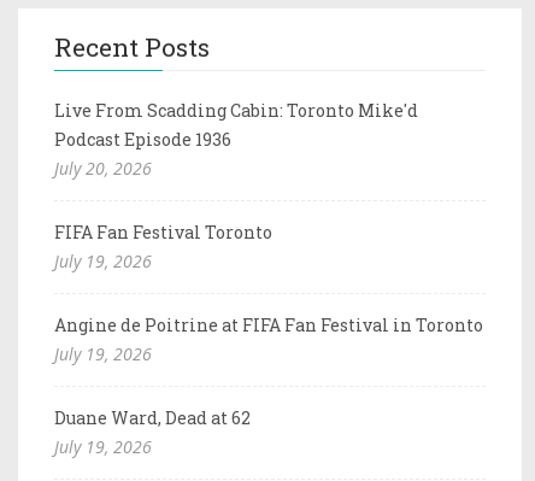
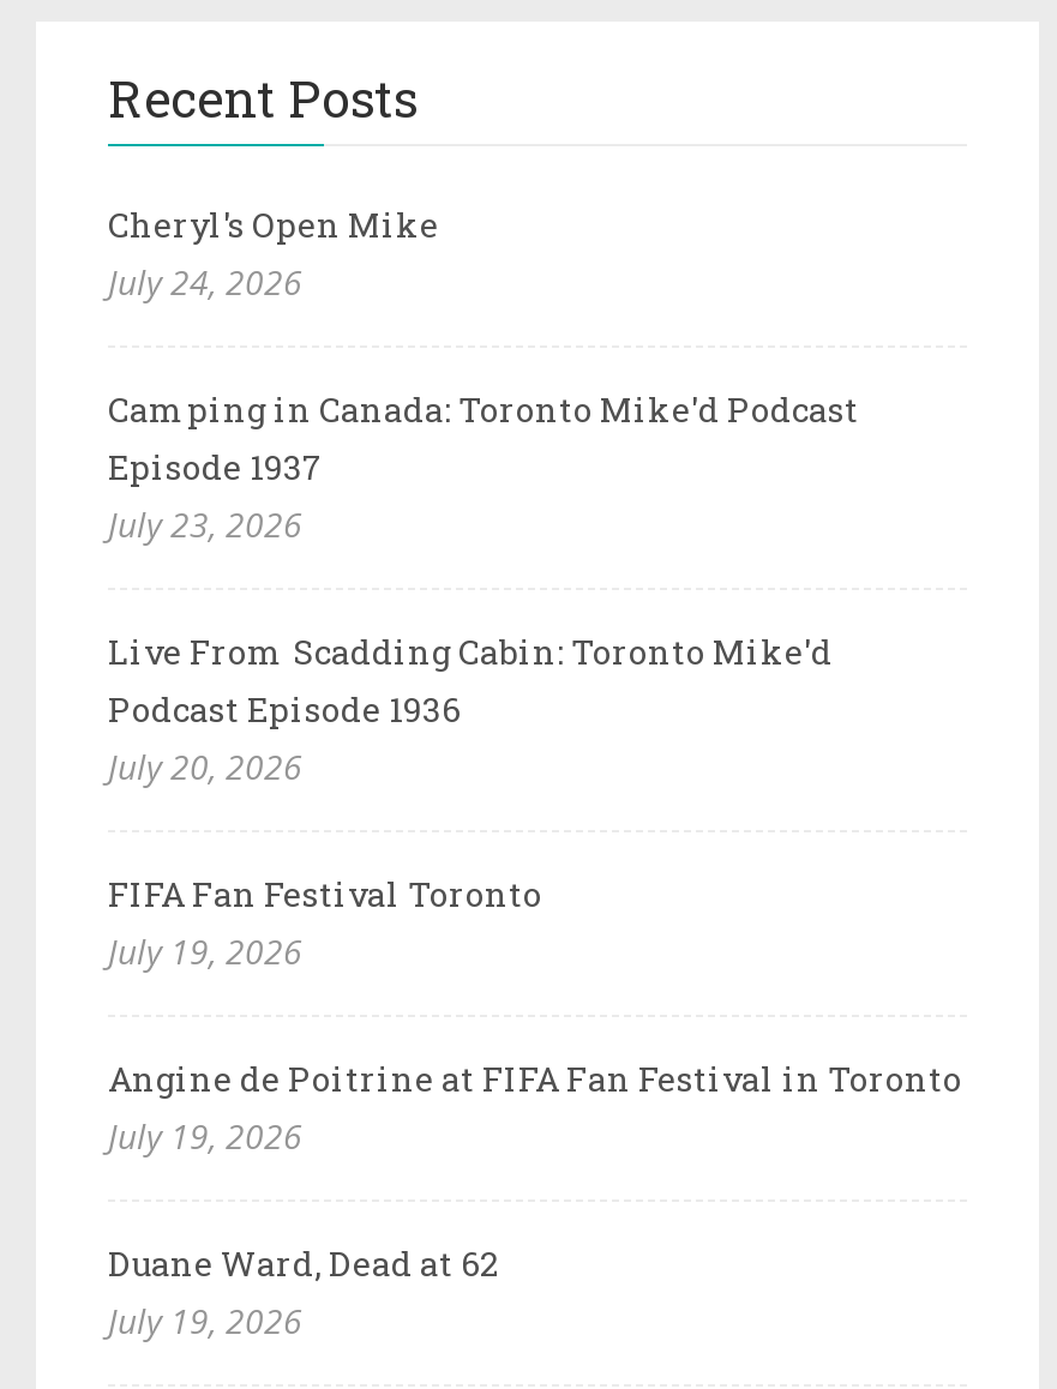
+ Cheryl's Open Mike
+ July 24, 2026
+ Camping in Canada: Toronto Mike'd Podcast
+ Episode 1937
+ July 23, 2026
